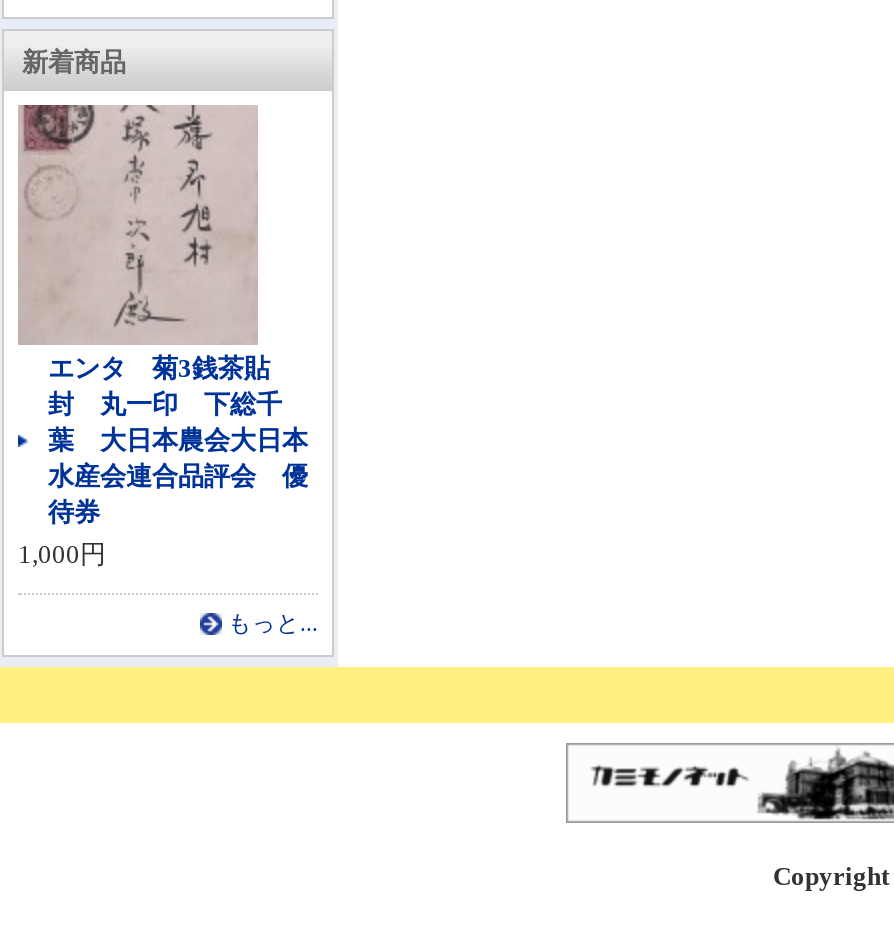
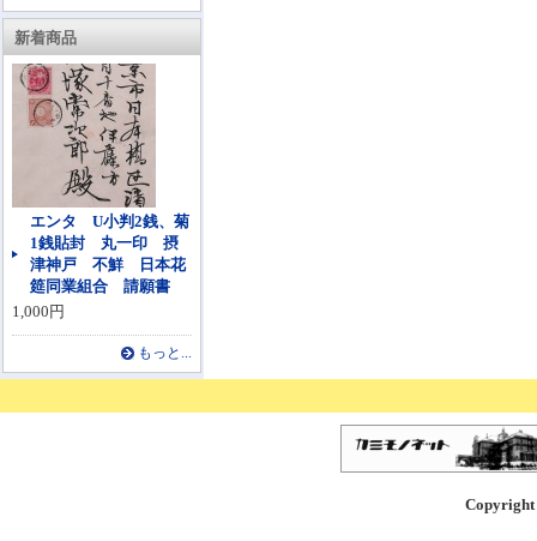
- [image]
- エンタ 菊3銭茶貼
- 封 丸一印 下総千
- 葉 大日本農会大日本
- 水産会連合品評会 優
- 待券
+ [image]
+ エンタ U小判2銭、菊
+ 1銭貼封 丸一印 摂
+ 津神戸 不鮮 日本花
+ 筵同業組合 請願書
